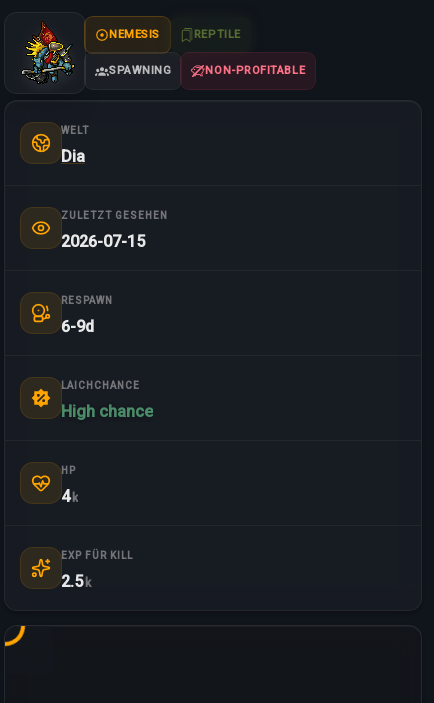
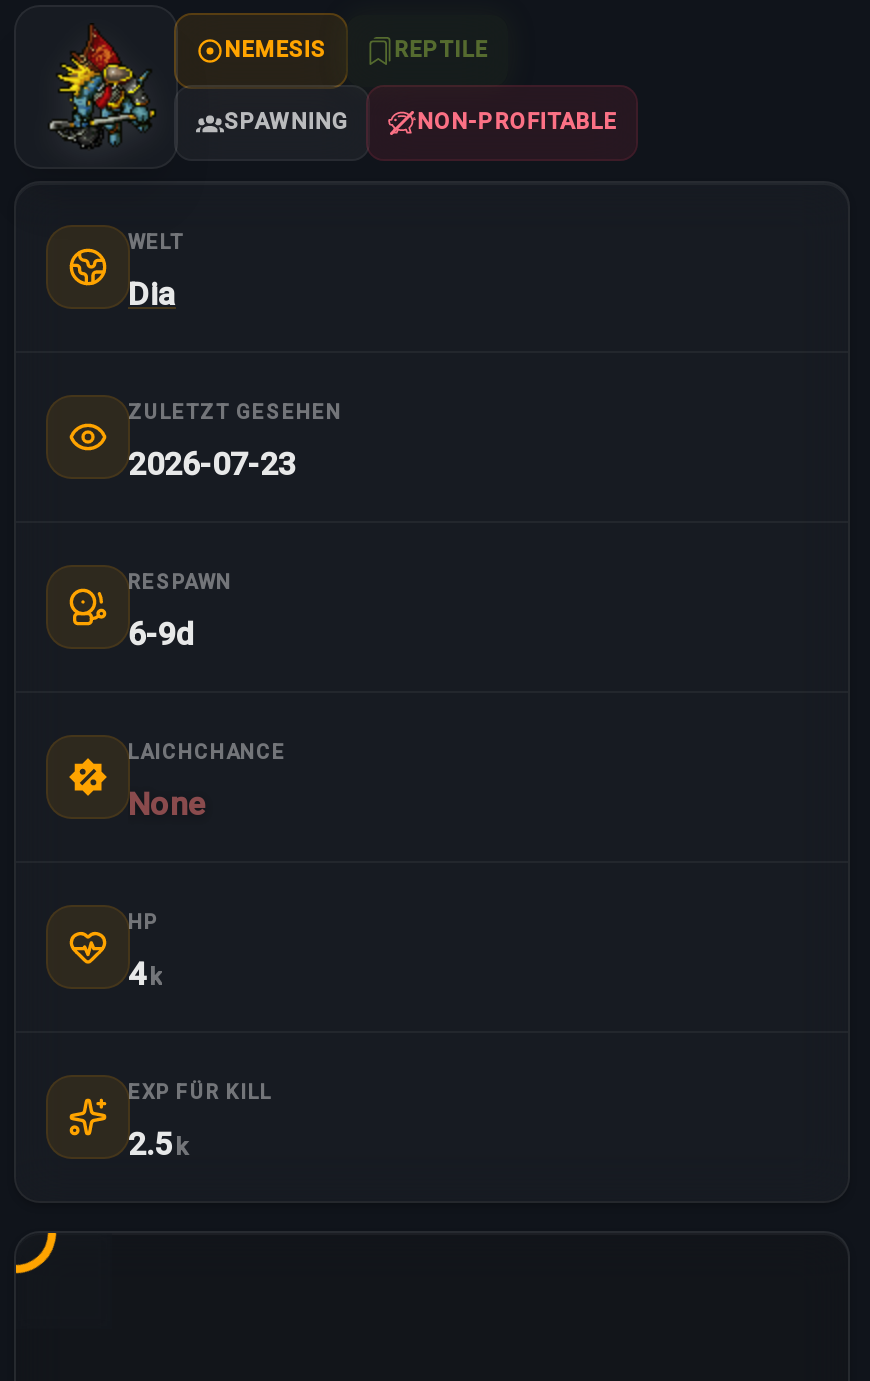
- 2026-07-15
+ 2026-07-23

- High chance
+ None
